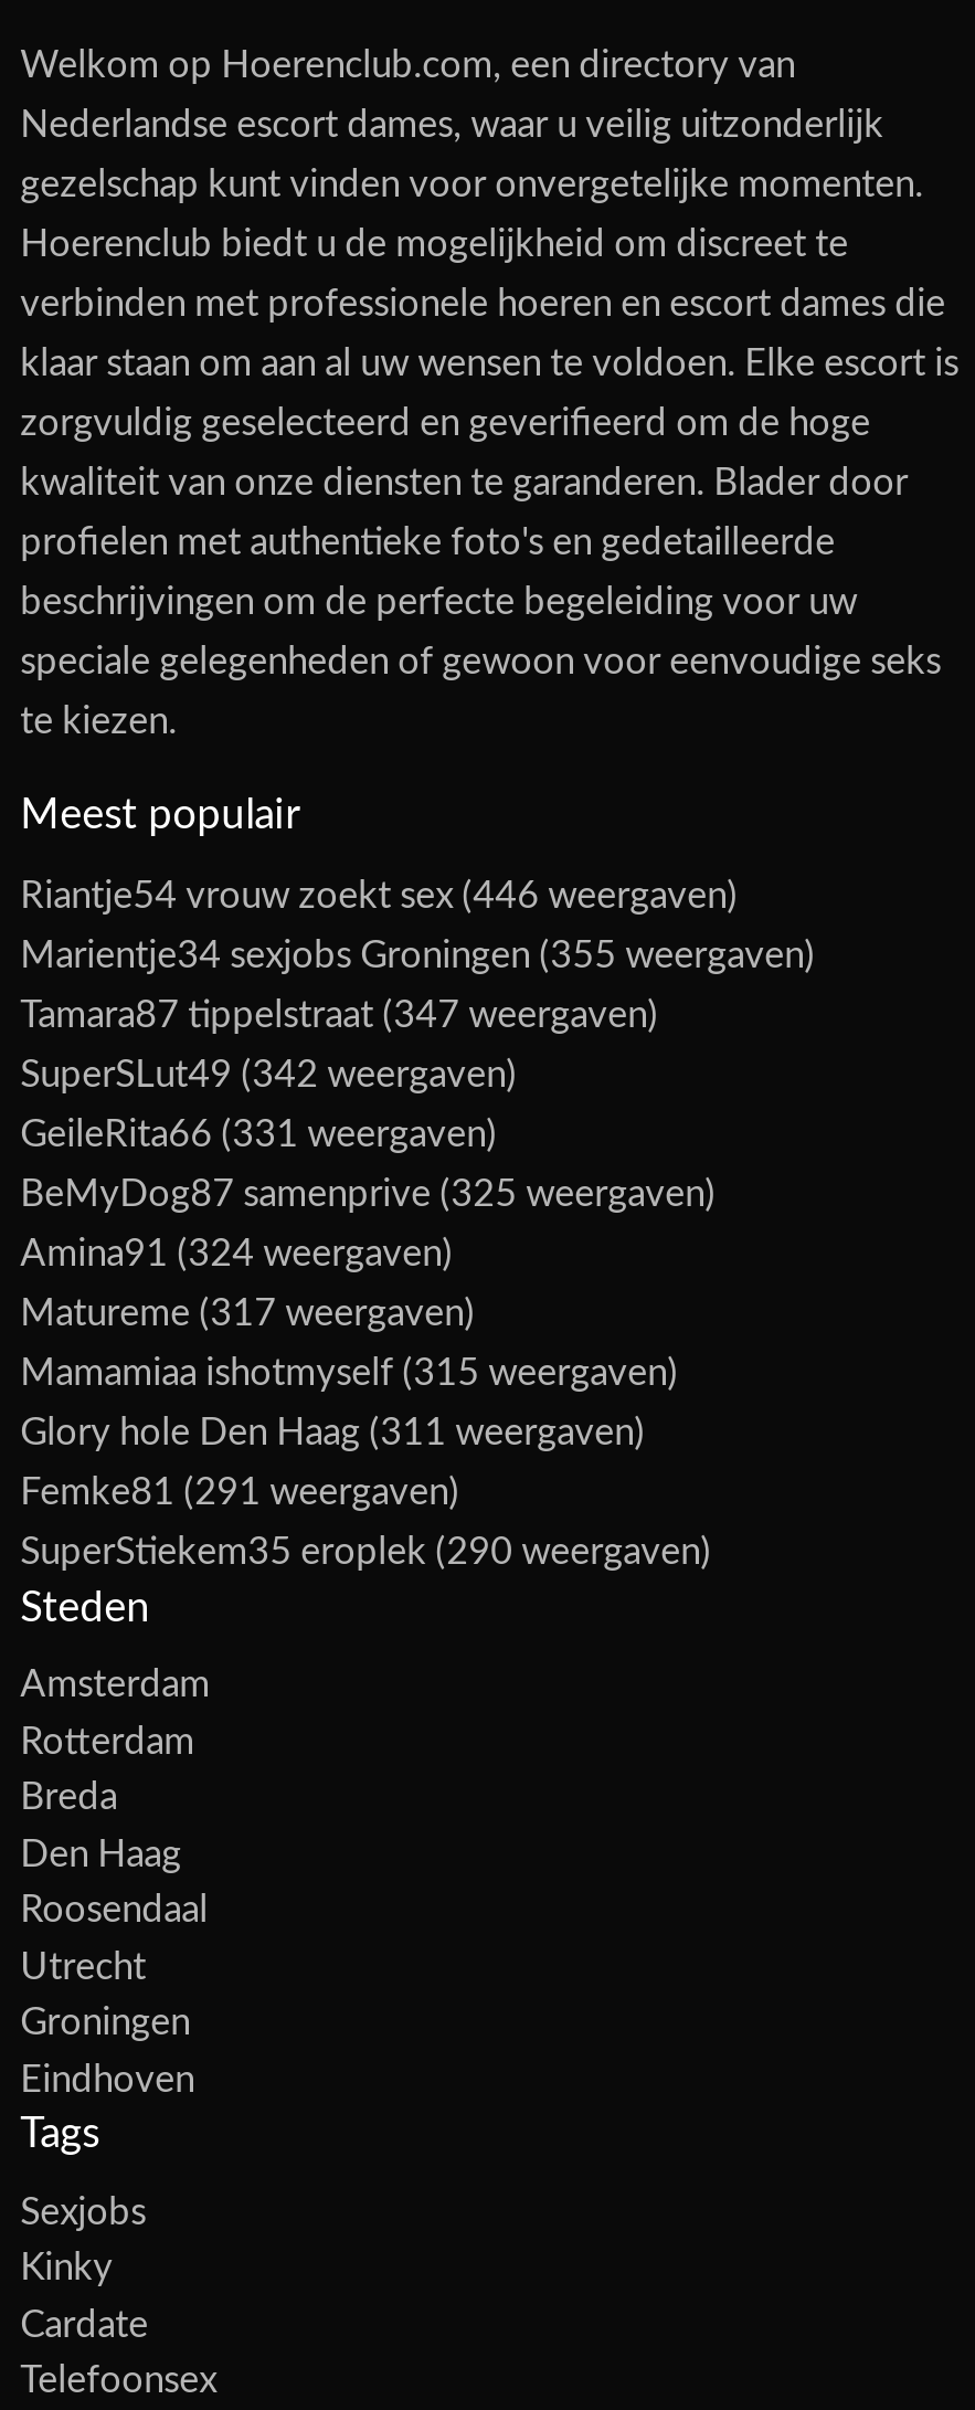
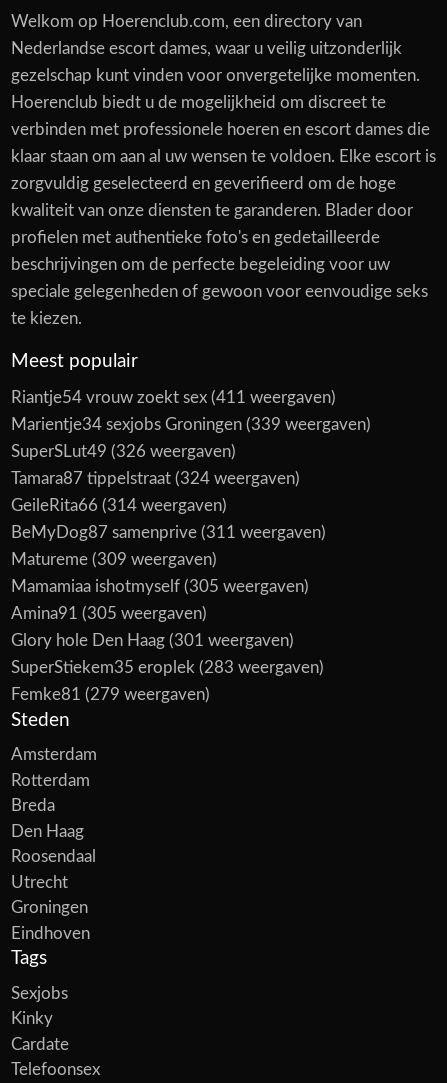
- Riantje54 vrouw zoekt sex (446 weergaven)
+ Riantje54 vrouw zoekt sex (411 weergaven)

- Marientje34 sexjobs Groningen (355 weergaven)
+ Marientje34 sexjobs Groningen (339 weergaven)

- Tamara87 tippelstraat (347 weergaven)
+ SuperSLut49 (326 weergaven)

- SuperSLut49 (342 weergaven)
+ Tamara87 tippelstraat (324 weergaven)

- GeileRita66 (331 weergaven)
+ GeileRita66 (314 weergaven)

- BeMyDog87 samenprive (325 weergaven)
+ BeMyDog87 samenprive (311 weergaven)

- Amina91 (324 weergaven)
+ Matureme (309 weergaven)

- Matureme (317 weergaven)
+ Mamamiaa ishotmyself (305 weergaven)

- Mamamiaa ishotmyself (315 weergaven)
+ Amina91 (305 weergaven)

- Glory hole Den Haag (311 weergaven)
+ Glory hole Den Haag (301 weergaven)

- Femke81 (291 weergaven)
+ SuperStiekem35 eroplek (283 weergaven)

- SuperStiekem35 eroplek (290 weergaven)
+ Femke81 (279 weergaven)
